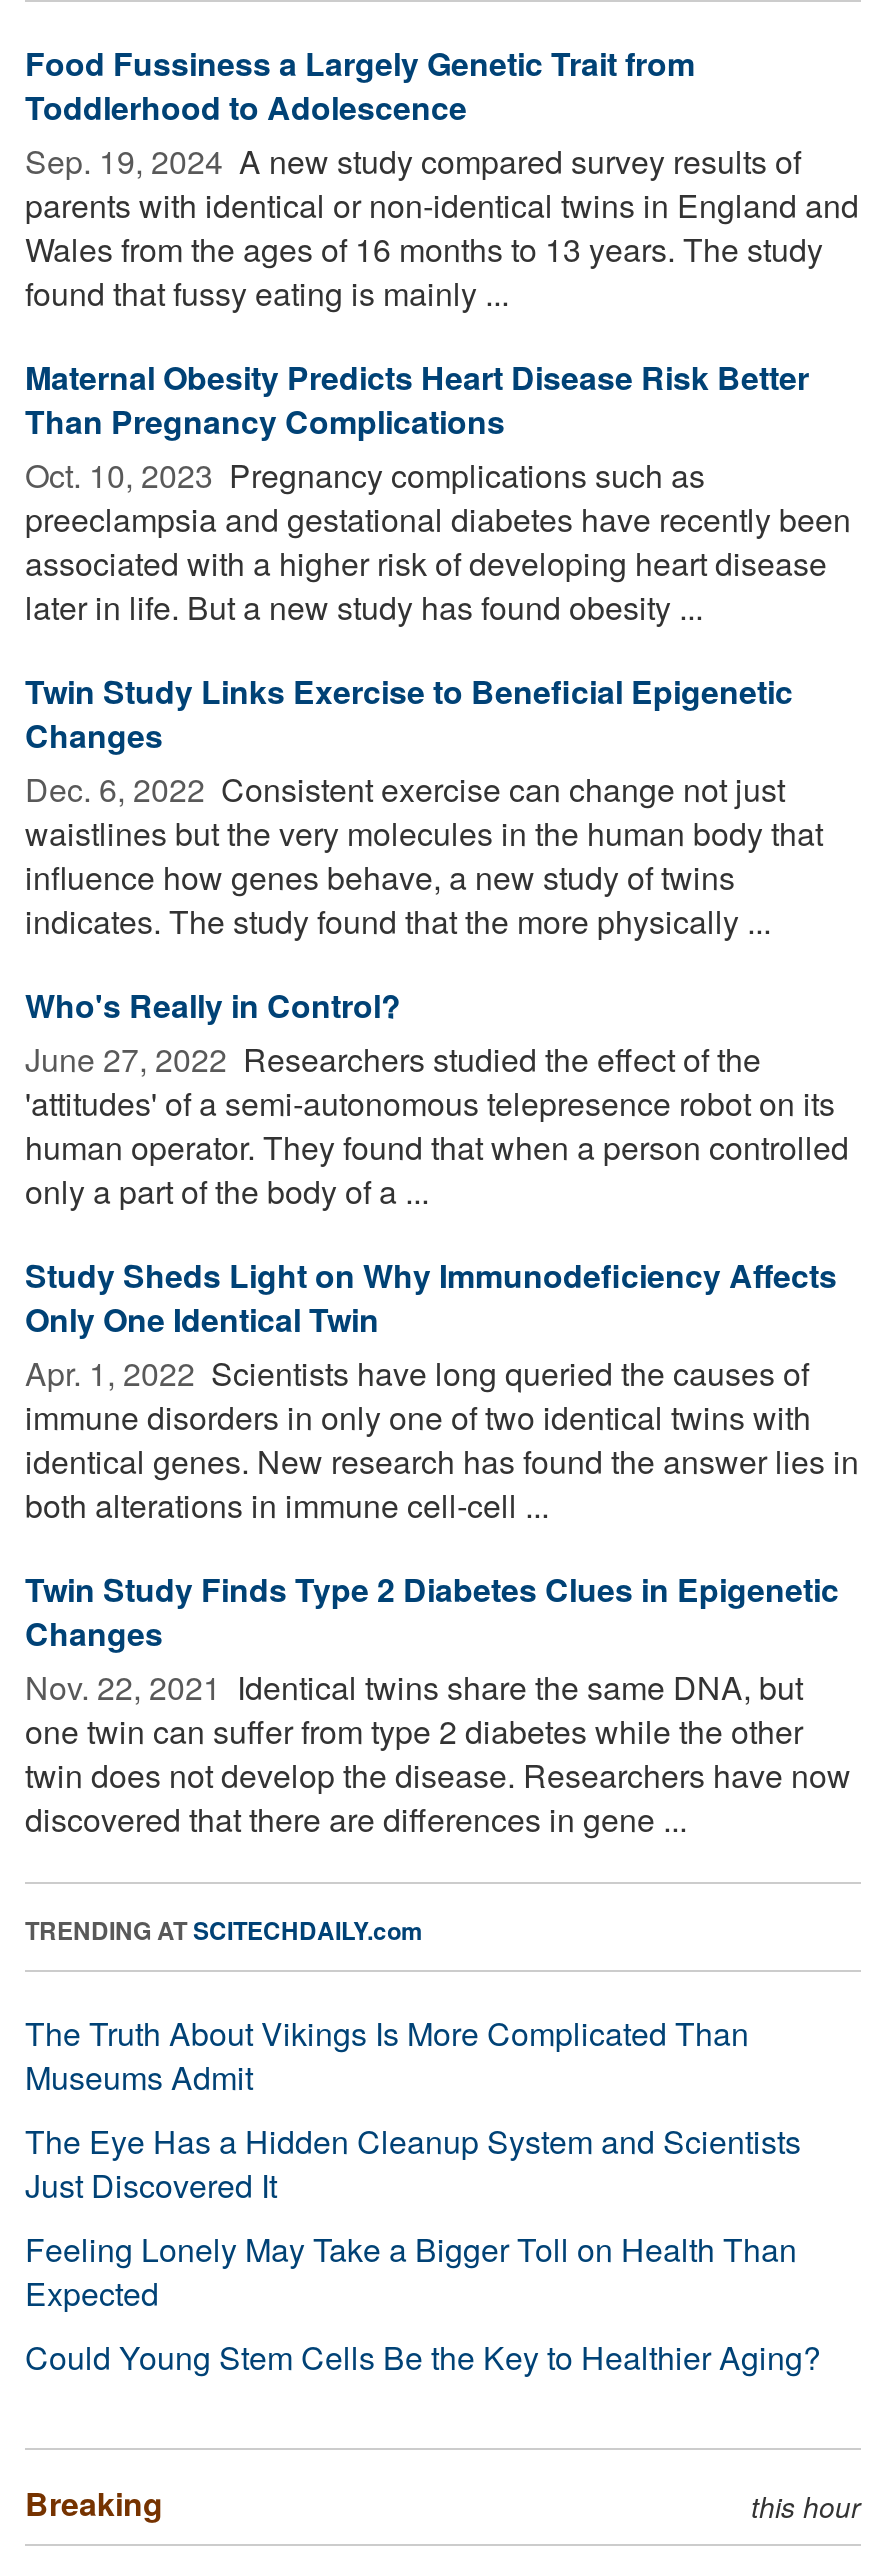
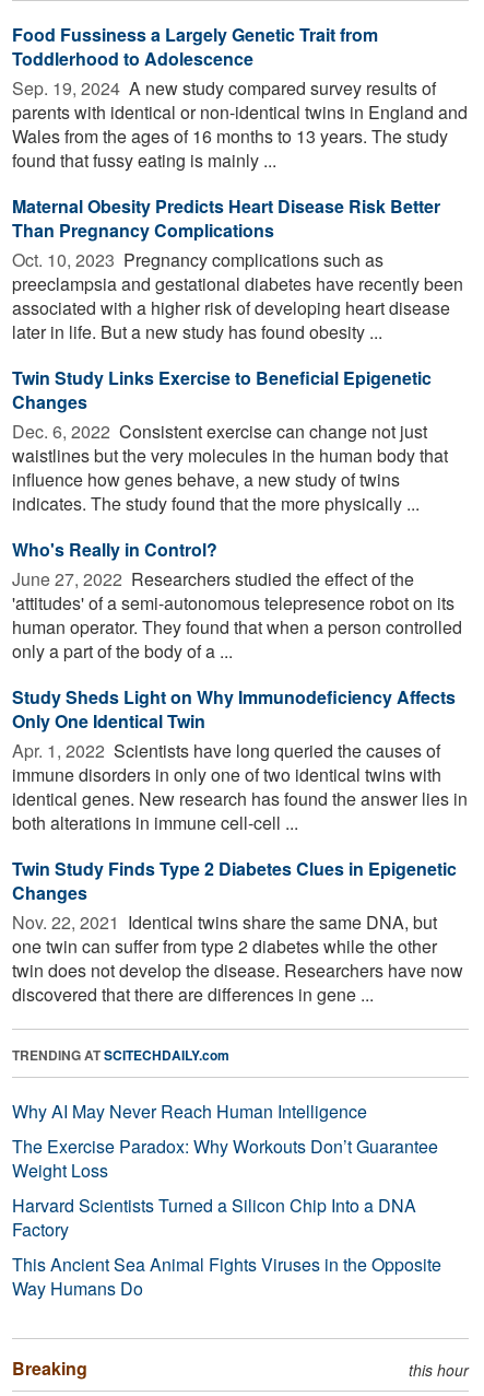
- The Truth About Vikings Is More Complicated Than
- Museums Admit
- The Eye Has a Hidden Cleanup System and Scientists
- Just Discovered It
- Feeling Lonely May Take a Bigger Toll on Health Than
- Expected
- Could Young Stem Cells Be the Key to Healthier Aging?
+ Why AI May Never Reach Human Intelligence
+ The Exercise Paradox: Why Workouts Don’t Guarantee
+ Weight Loss
+ Harvard Scientists Turned a Silicon Chip Into a DNA
+ Factory
+ This Ancient Sea Animal Fights Viruses in the Opposite
+ Way Humans Do
